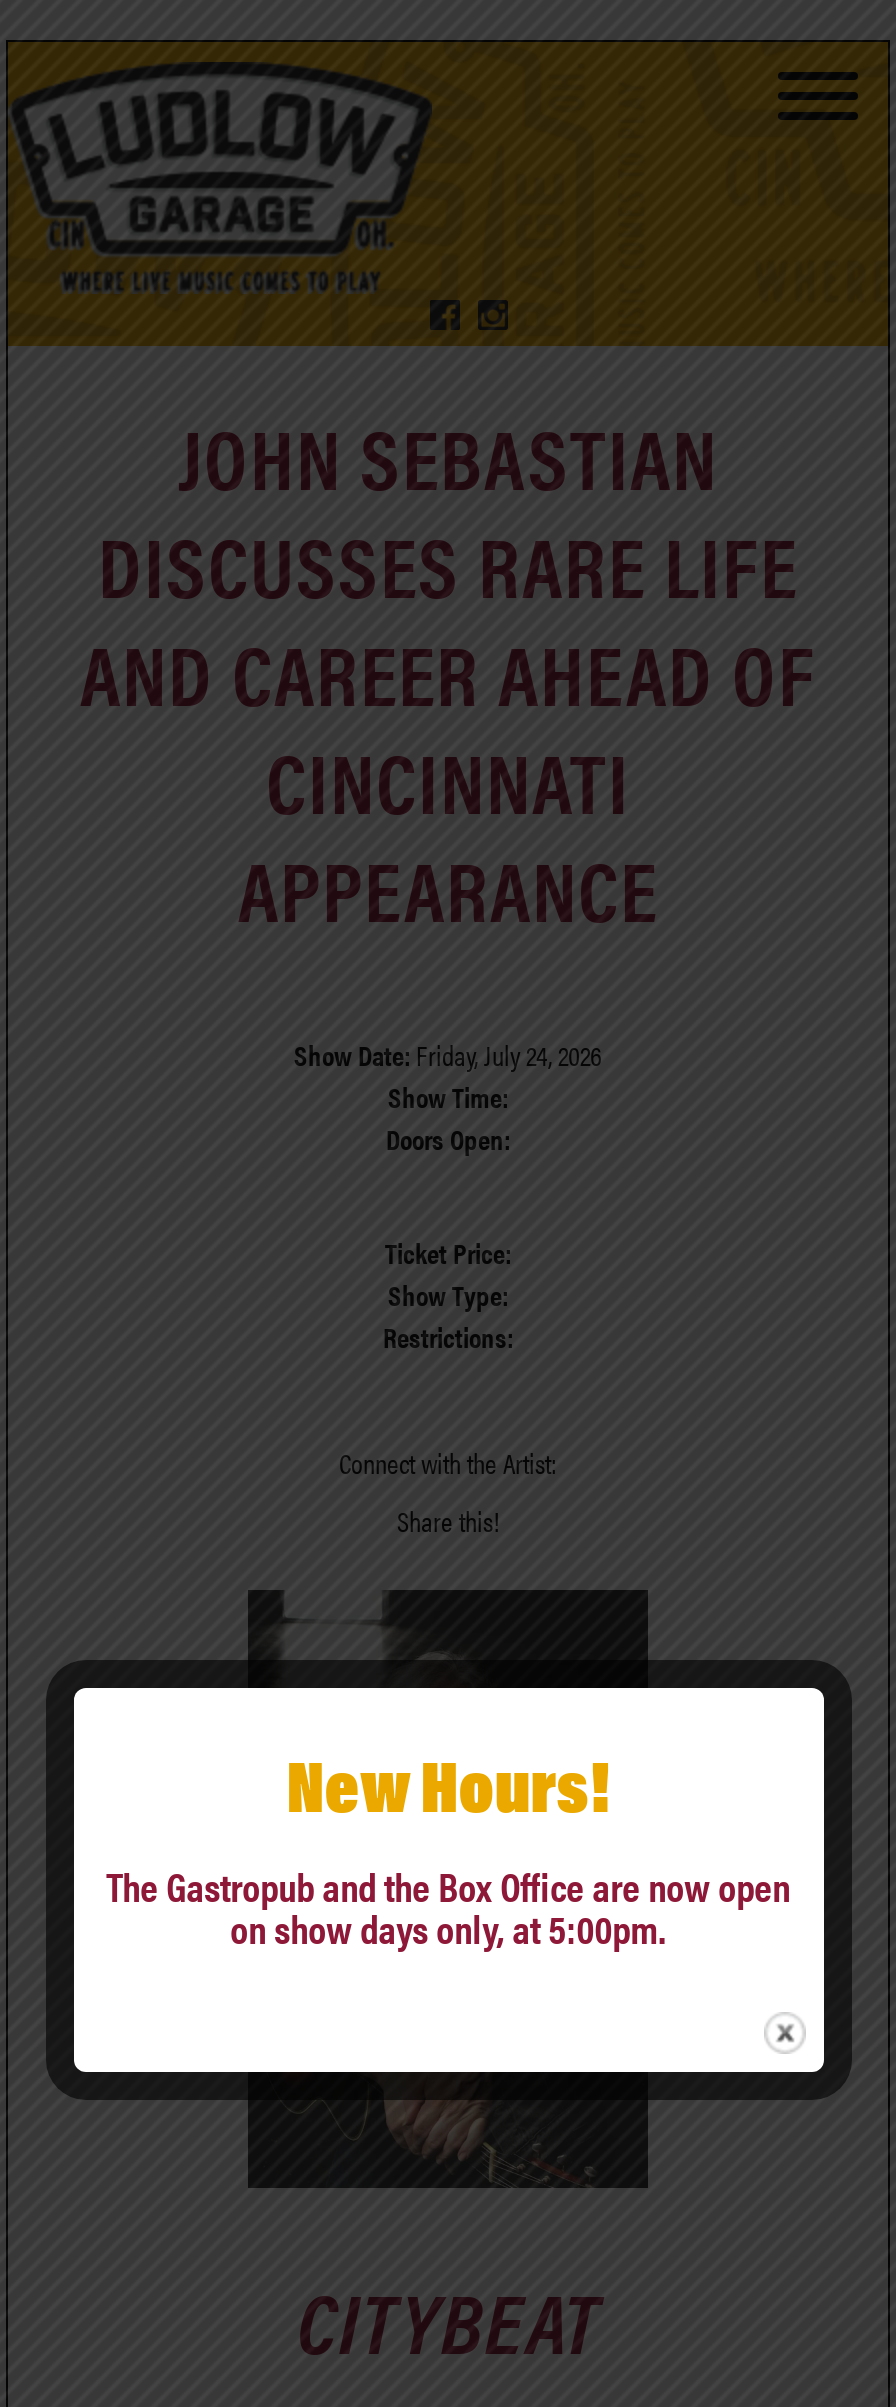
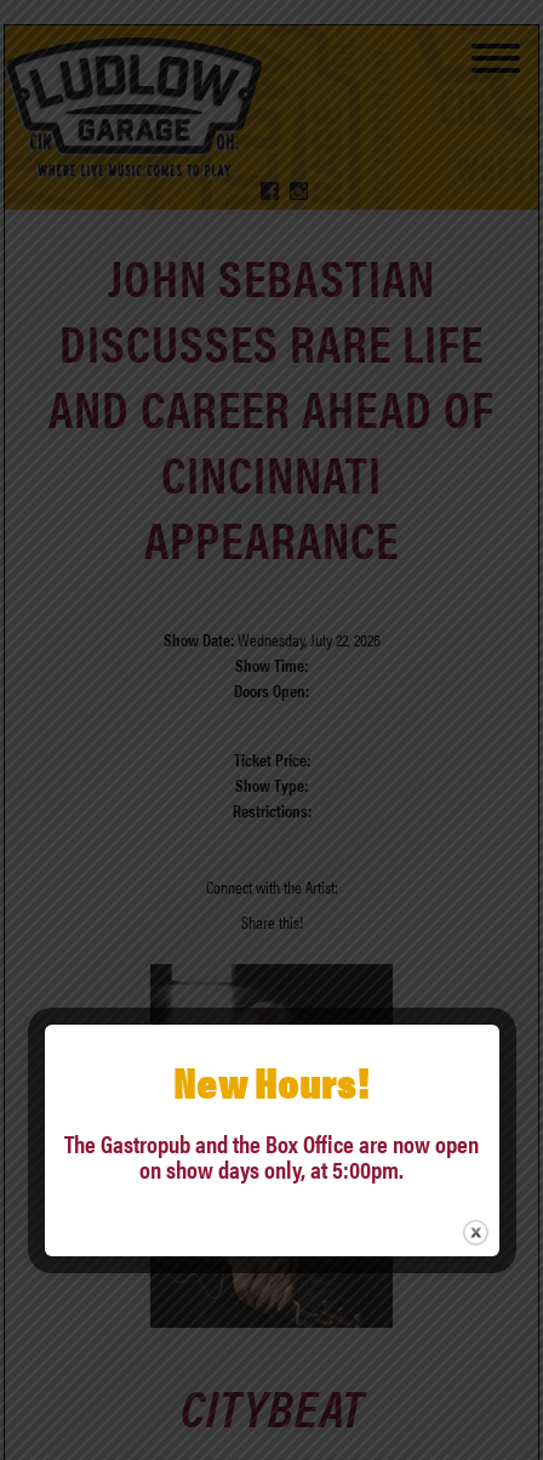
- Show Date: Friday, July 24, 2026
+ Show Date: Wednesday, July 22, 2026
